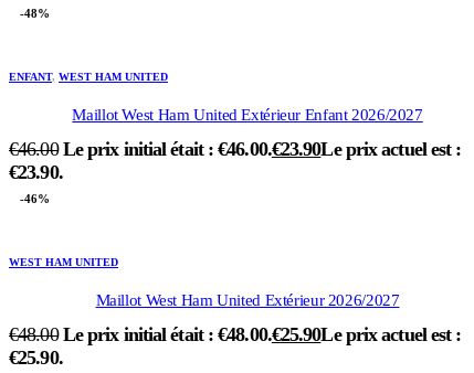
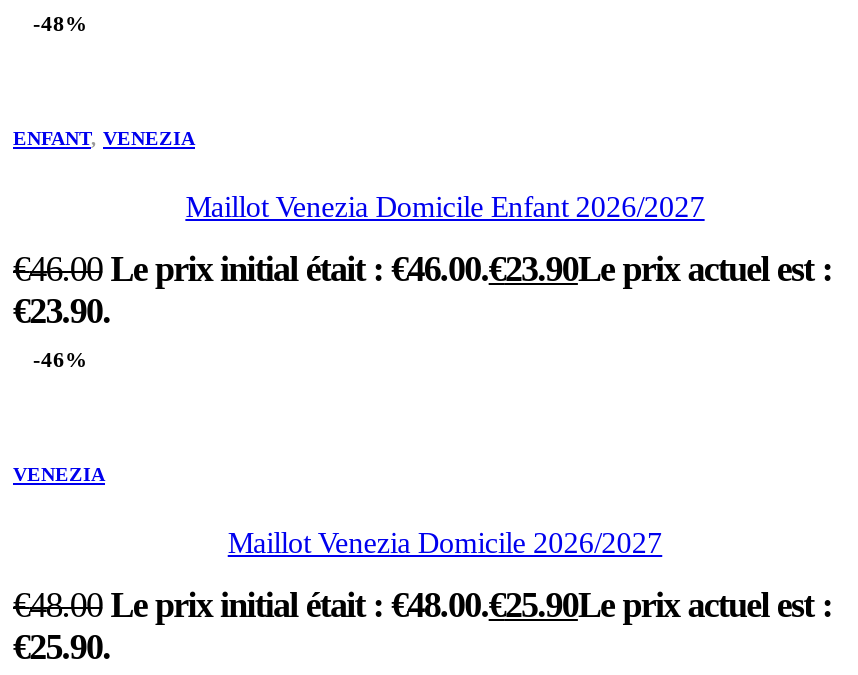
- ENFANT, WEST HAM UNITED
+ ENFANT, VENEZIA

- Maillot West Ham United Extérieur Enfant 2026/2027
+ Maillot Venezia Domicile Enfant 2026/2027

- WEST HAM UNITED
+ VENEZIA

- Maillot West Ham United Extérieur 2026/2027
+ Maillot Venezia Domicile 2026/2027
